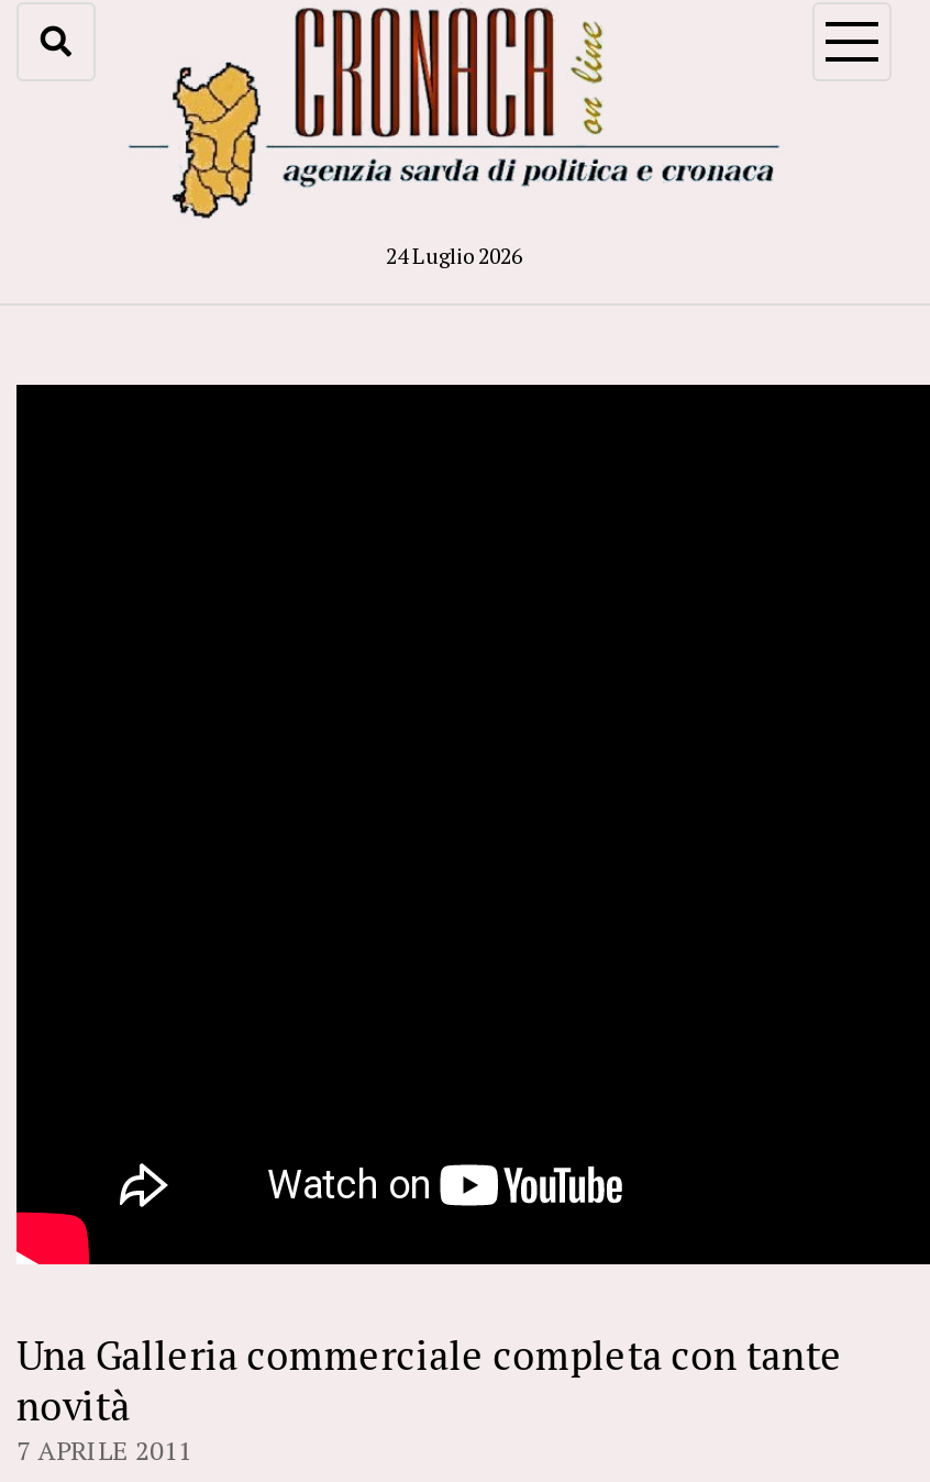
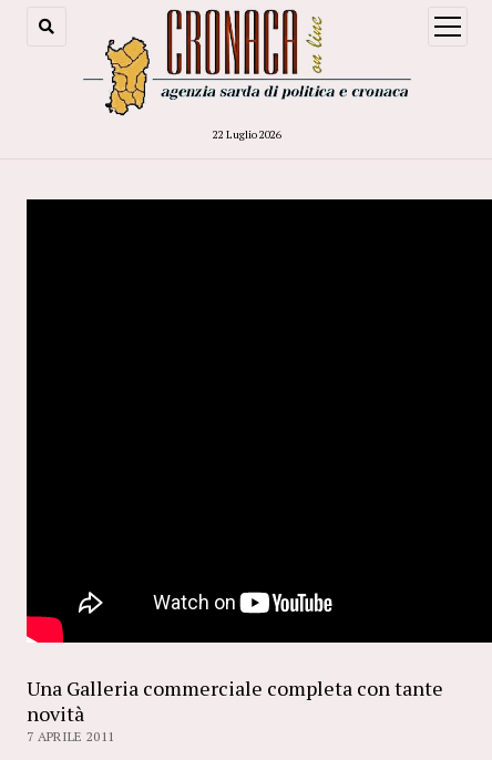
- 24 Luglio 2026
+ 22 Luglio 2026
